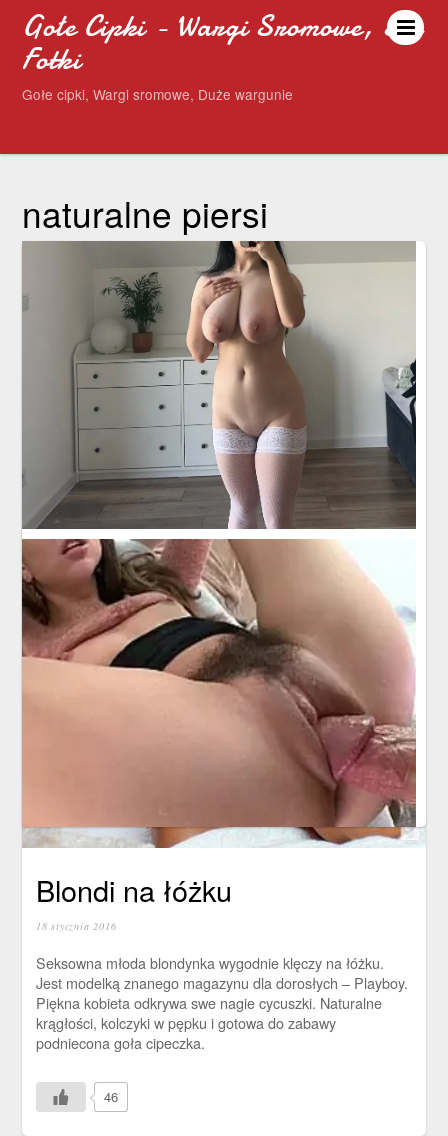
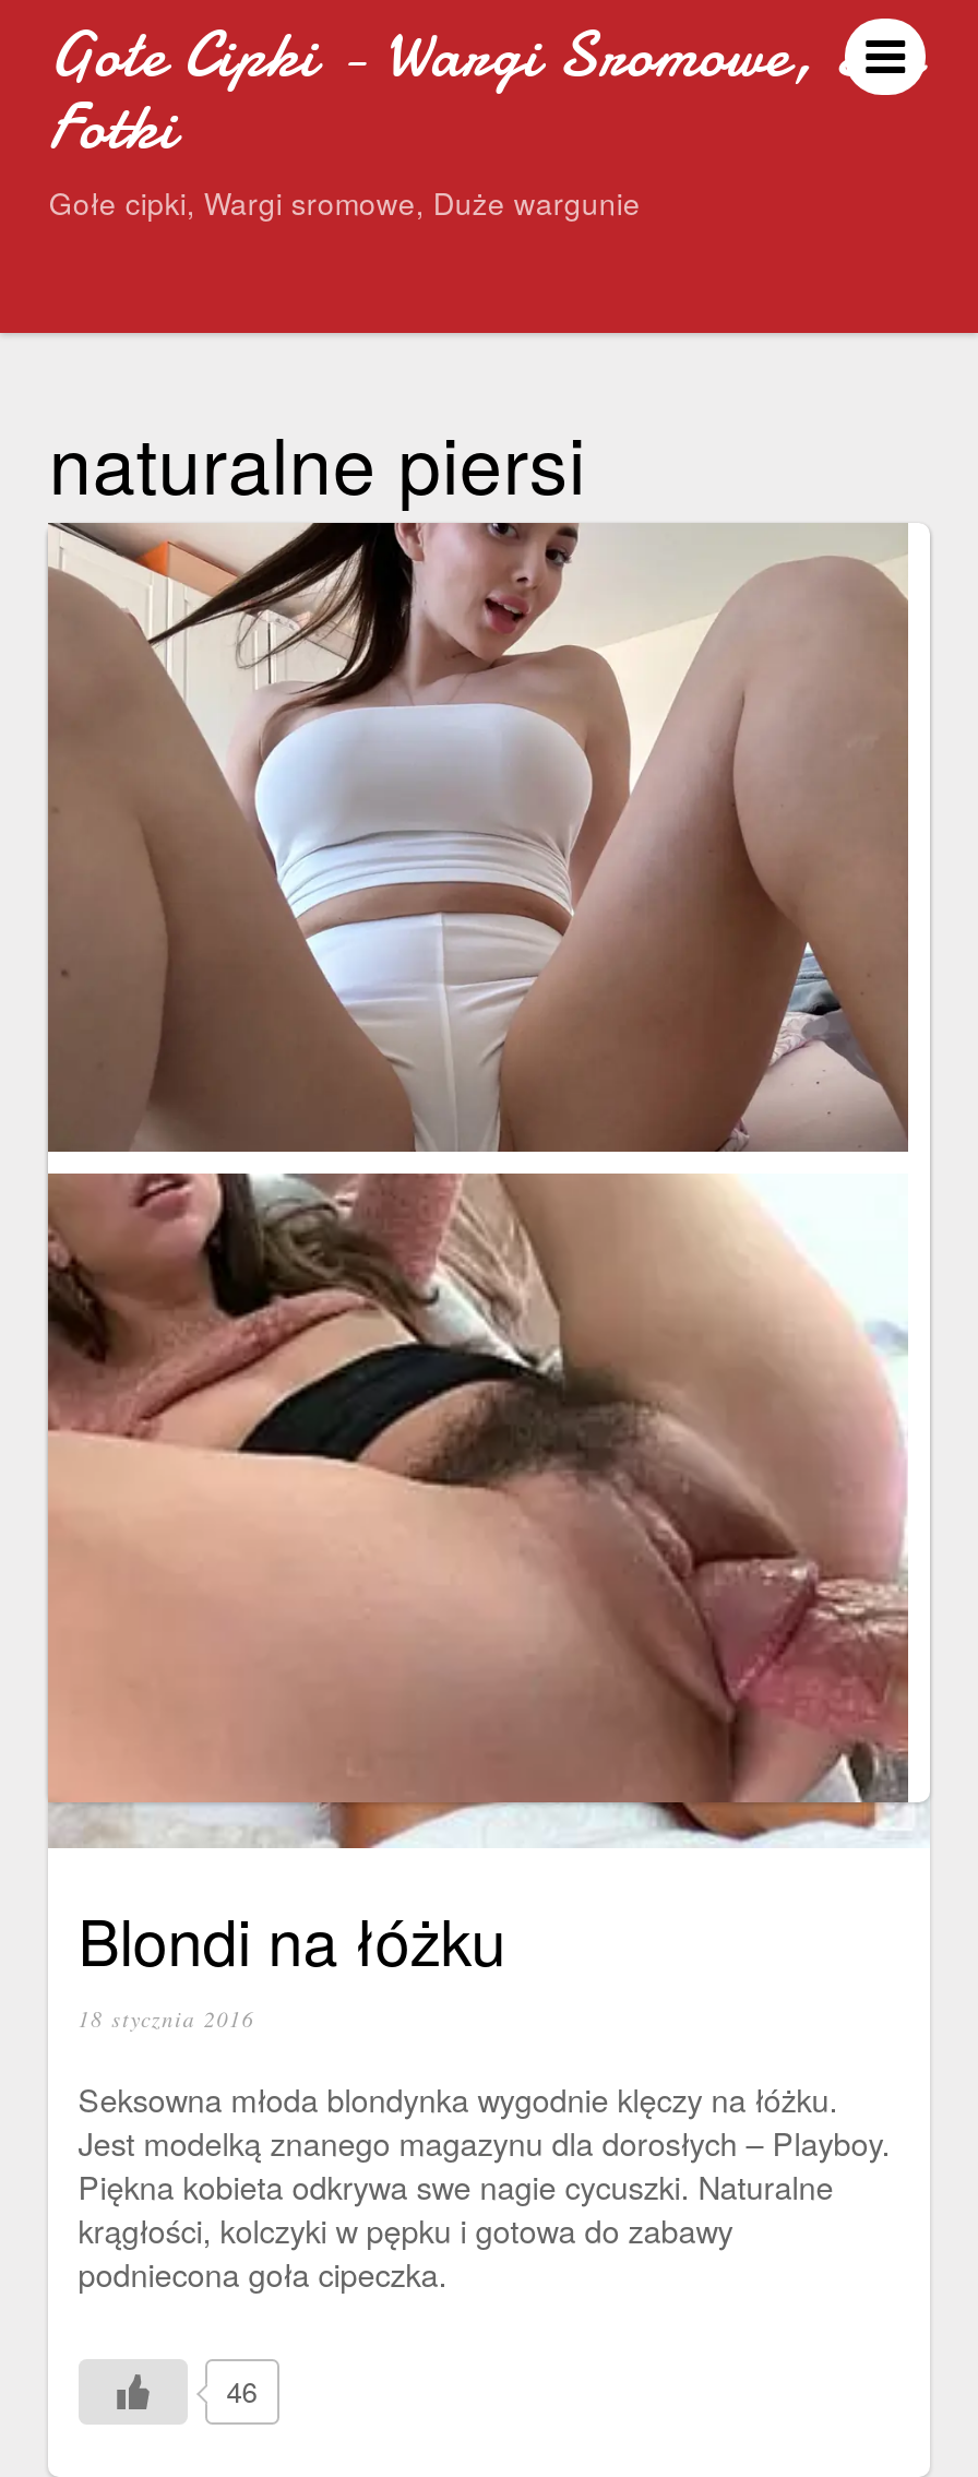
- [image]
+ [image]
